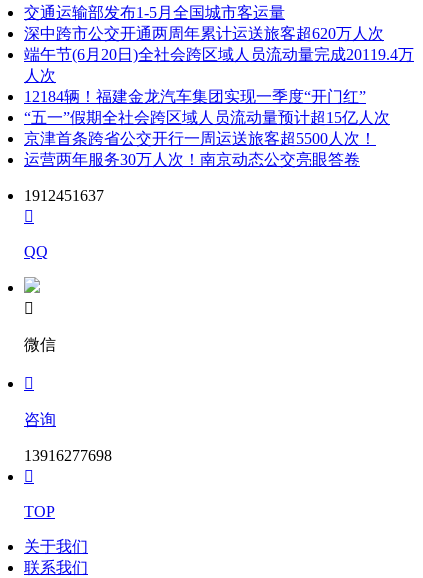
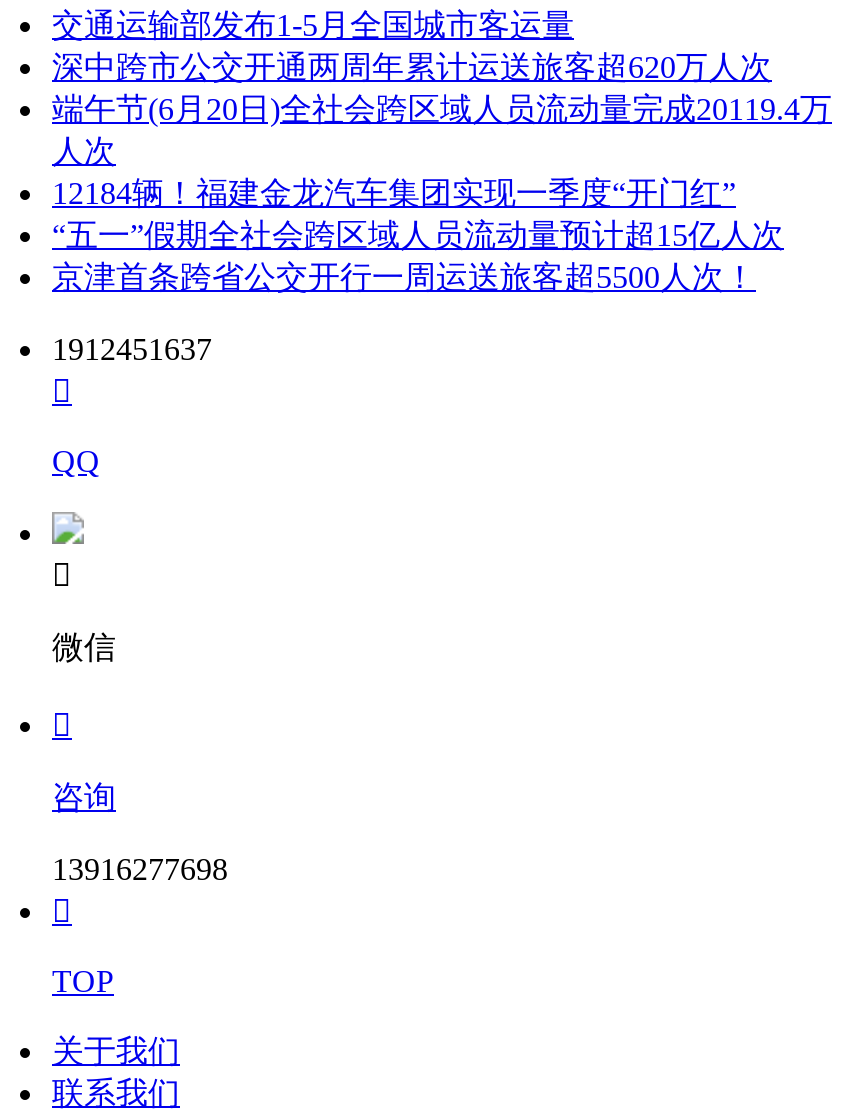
- 运营两年服务30万人次！南京动态公交亮眼答卷
